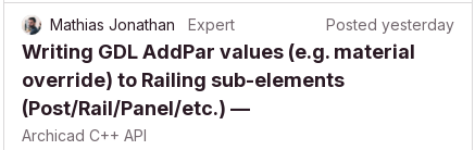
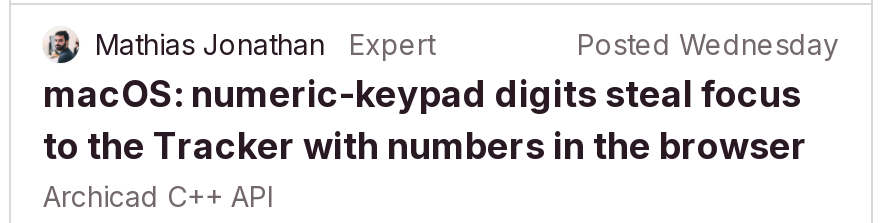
- Posted yesterday
- Writing GDL AddPar values (e.g. material
- override) to Railing sub-elements
- (Post/Rail/Panel/etc.) —
+ Posted Wednesday
+ macOS: numeric-keypad digits steal focus
+ to the Tracker with numbers in the browser
